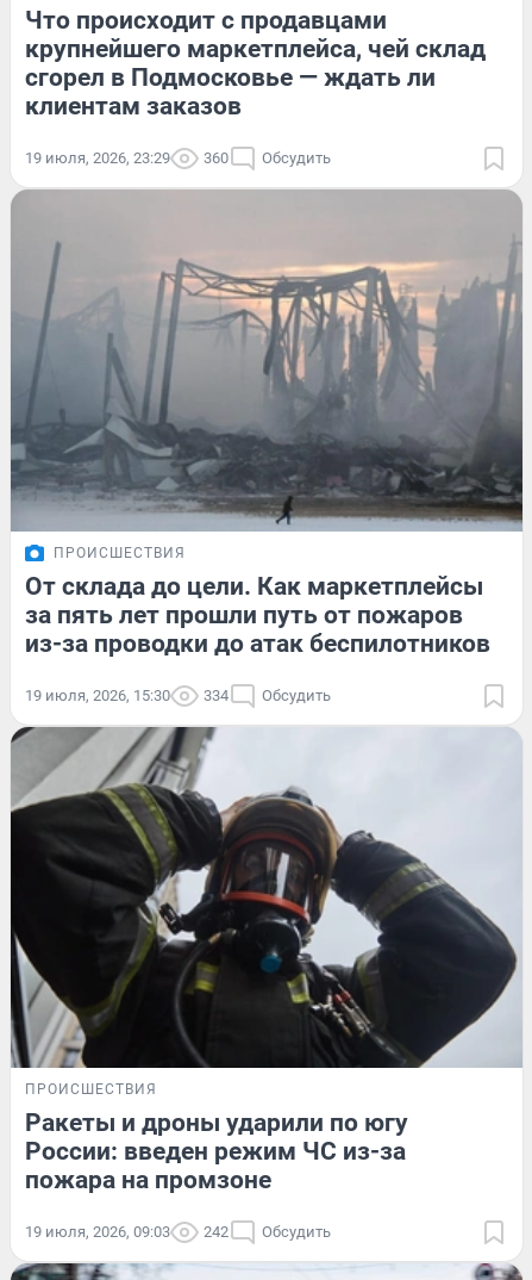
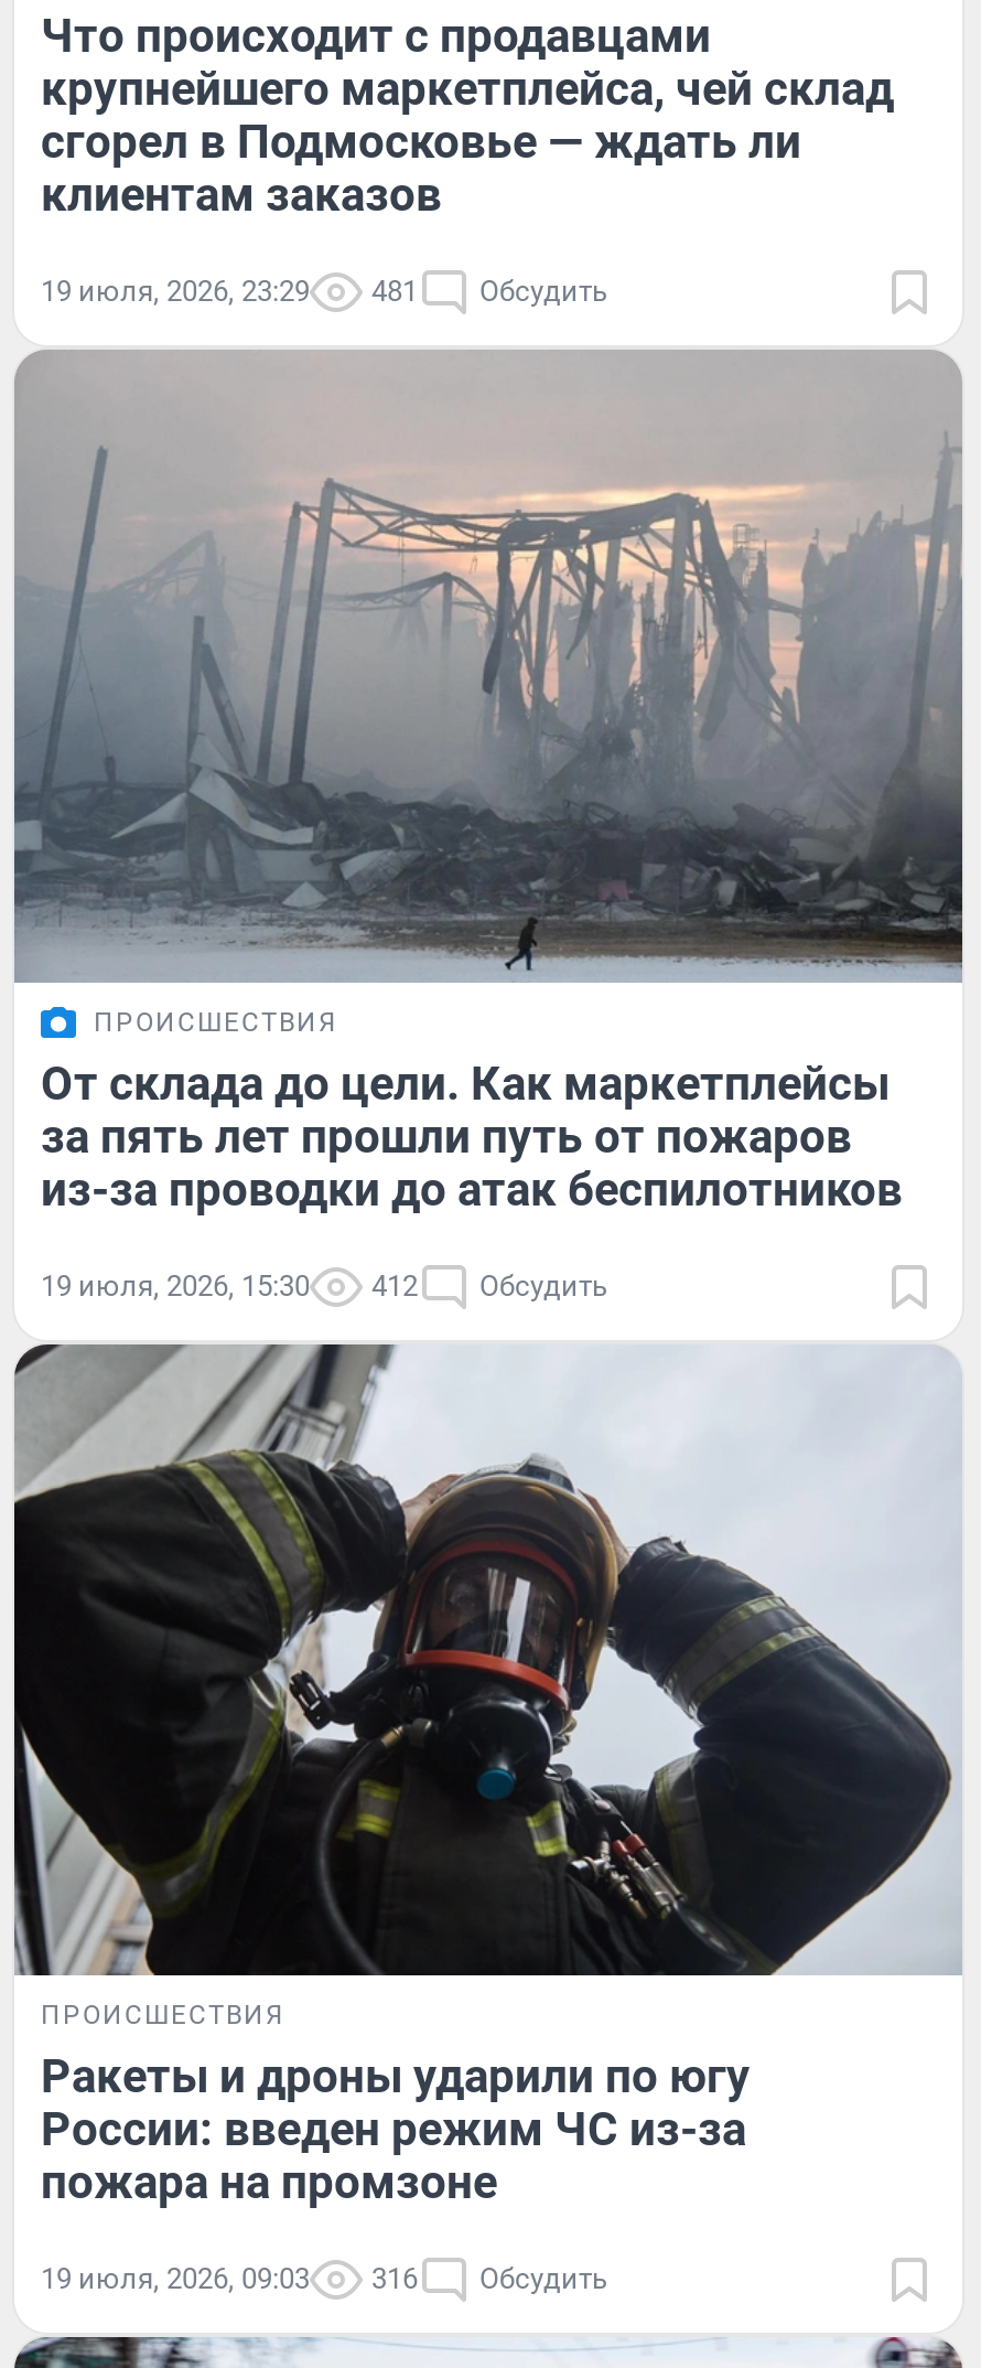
- 19 июля, 2026, 23:29 360 Обсудить
+ 19 июля, 2026, 23:29 481 Обсудить

- 19 июля, 2026, 15:30 334 Обсудить
+ 19 июля, 2026, 15:30 412 Обсудить

- 19 июля, 2026, 09:03 242 Обсудить
+ 19 июля, 2026, 09:03 316 Обсудить
